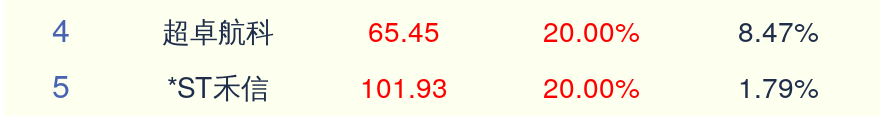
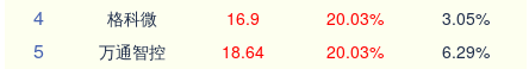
- 超卓航科
- 65.45
- 20.00%
- 8.47%
+ 格科微
+ 16.9
+ 20.03%
+ 3.05%

- *ST禾信
- 101.93
- 20.00%
- 1.79%
+ 万通智控
+ 18.64
+ 20.03%
+ 6.29%
